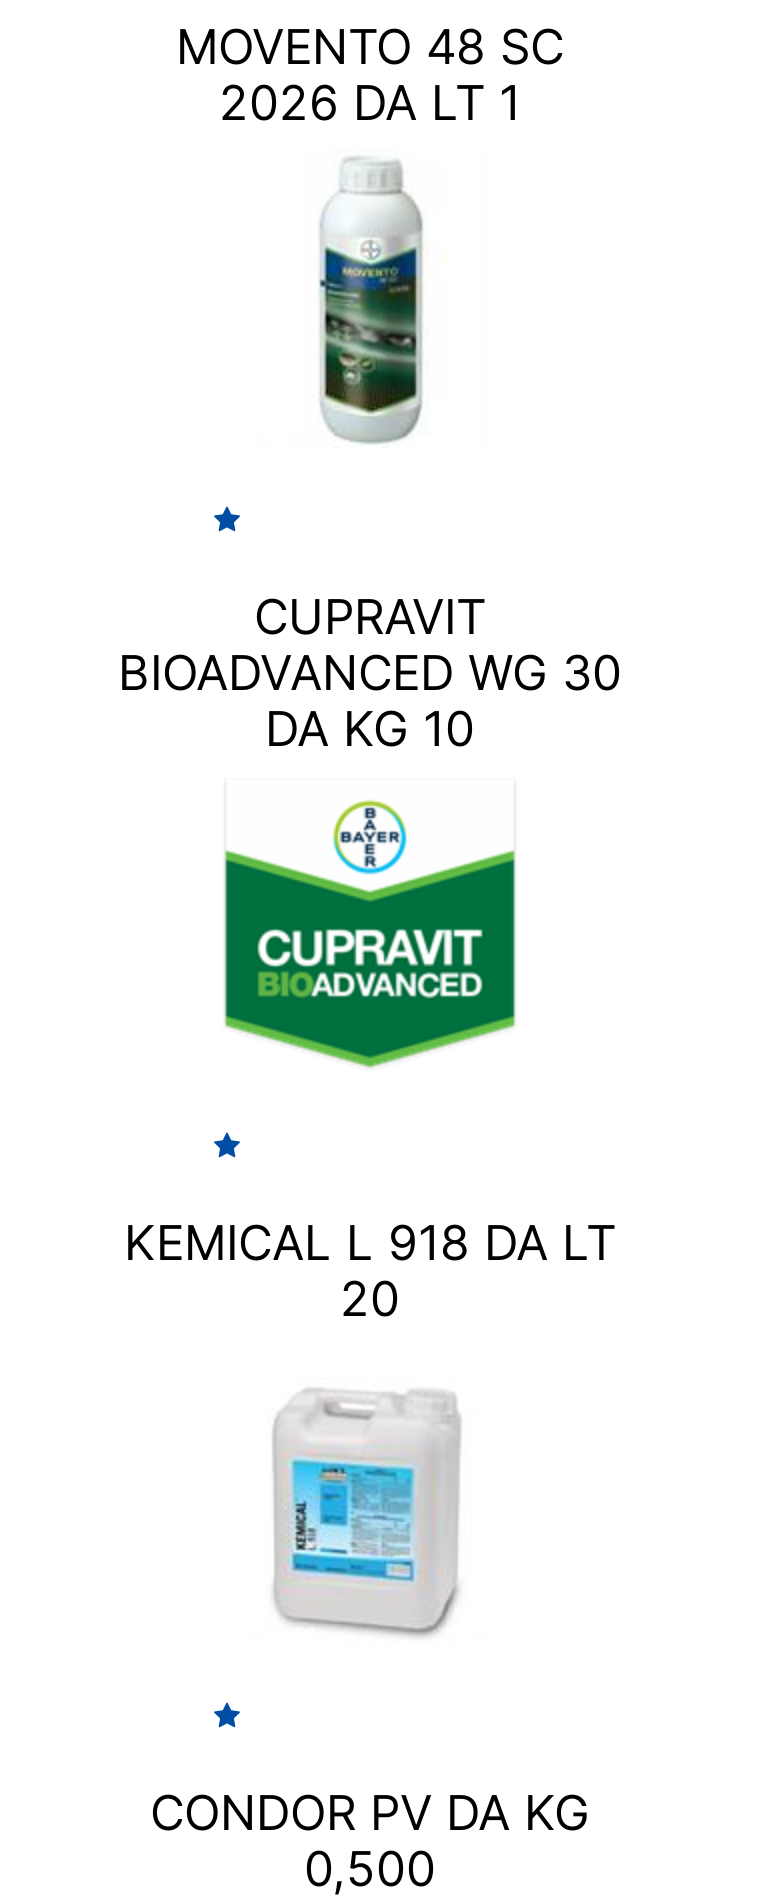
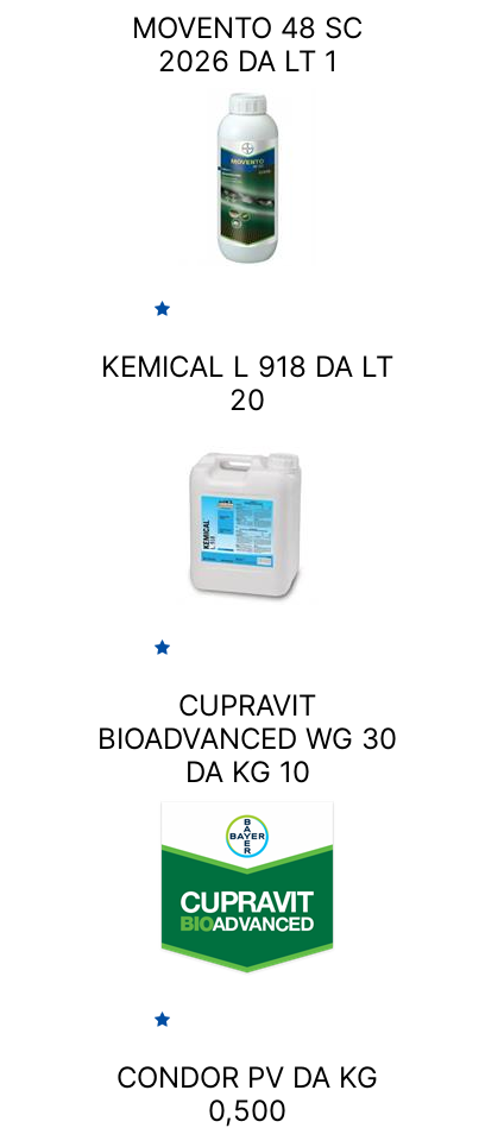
moved down: CUPRAVIT | BIOADVANCED WG 30 | DA KG 10

moved down: [image]

moved down: [image]

moved up: KEMICAL L 918 DA LT | 20

moved up: [image]
